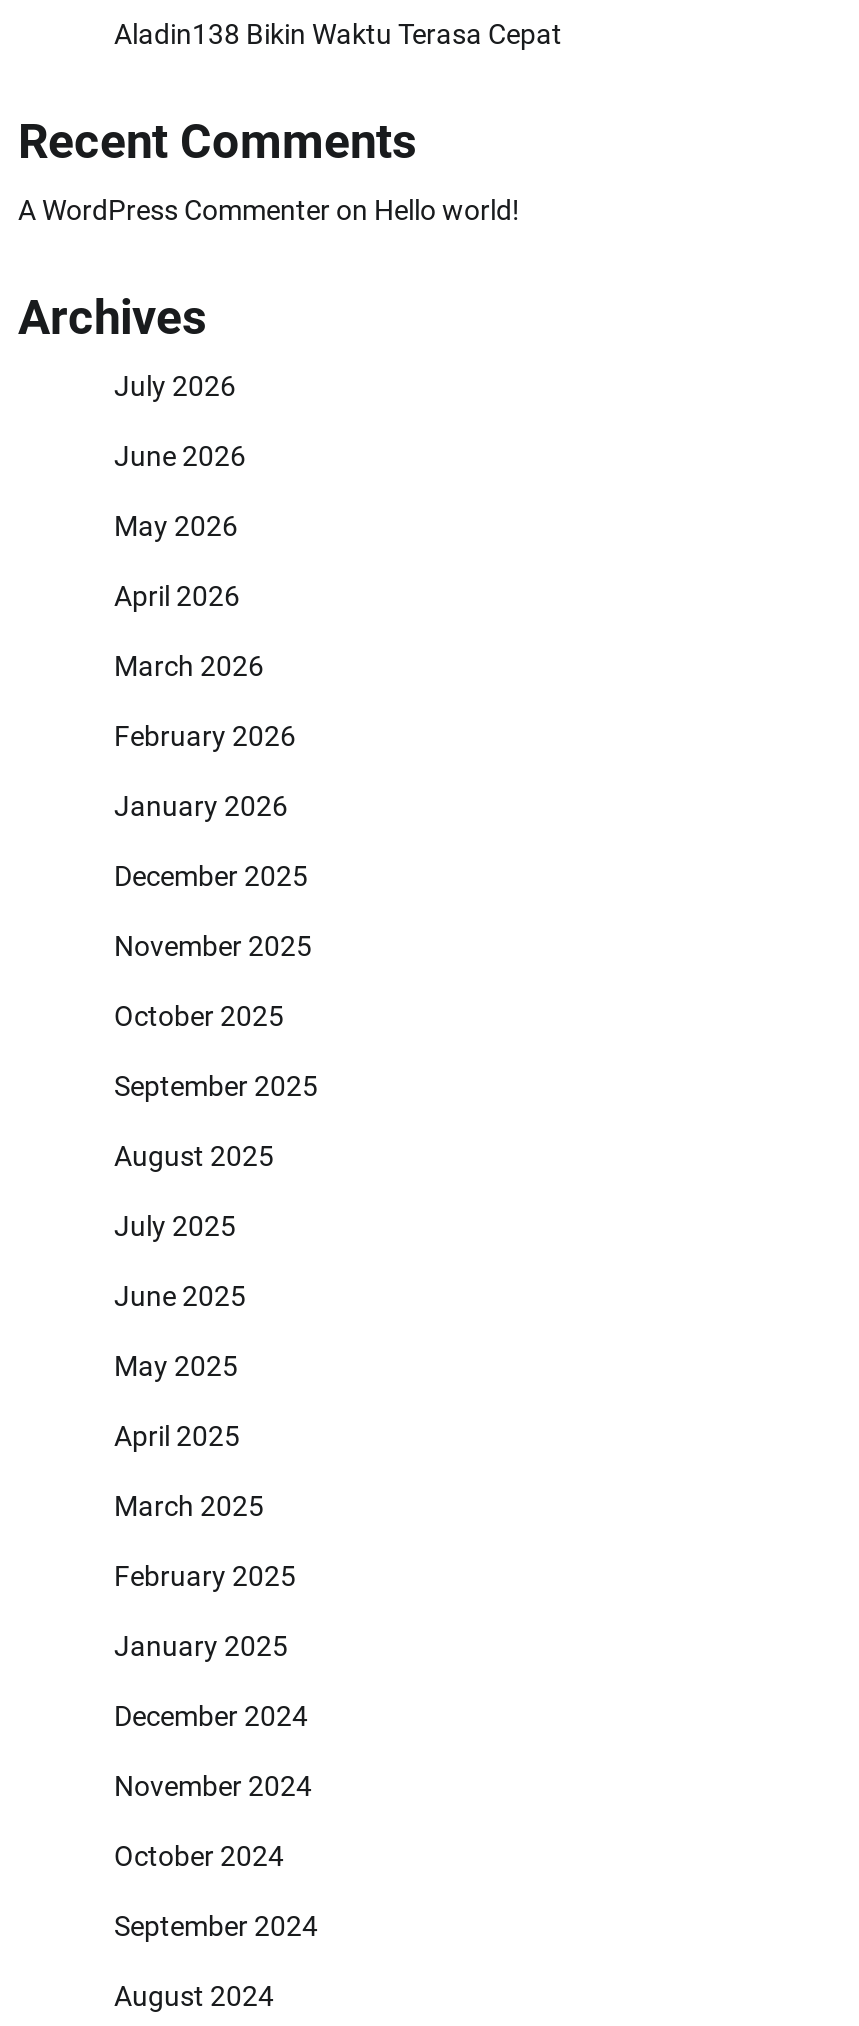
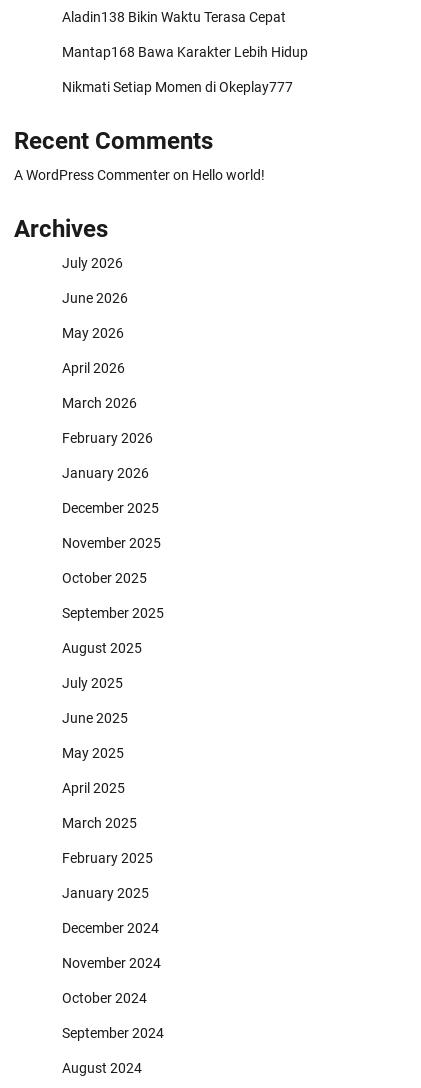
+ Mantap168 Bawa Karakter Lebih Hidup
+ Nikmati Setiap Momen di Okeplay777
